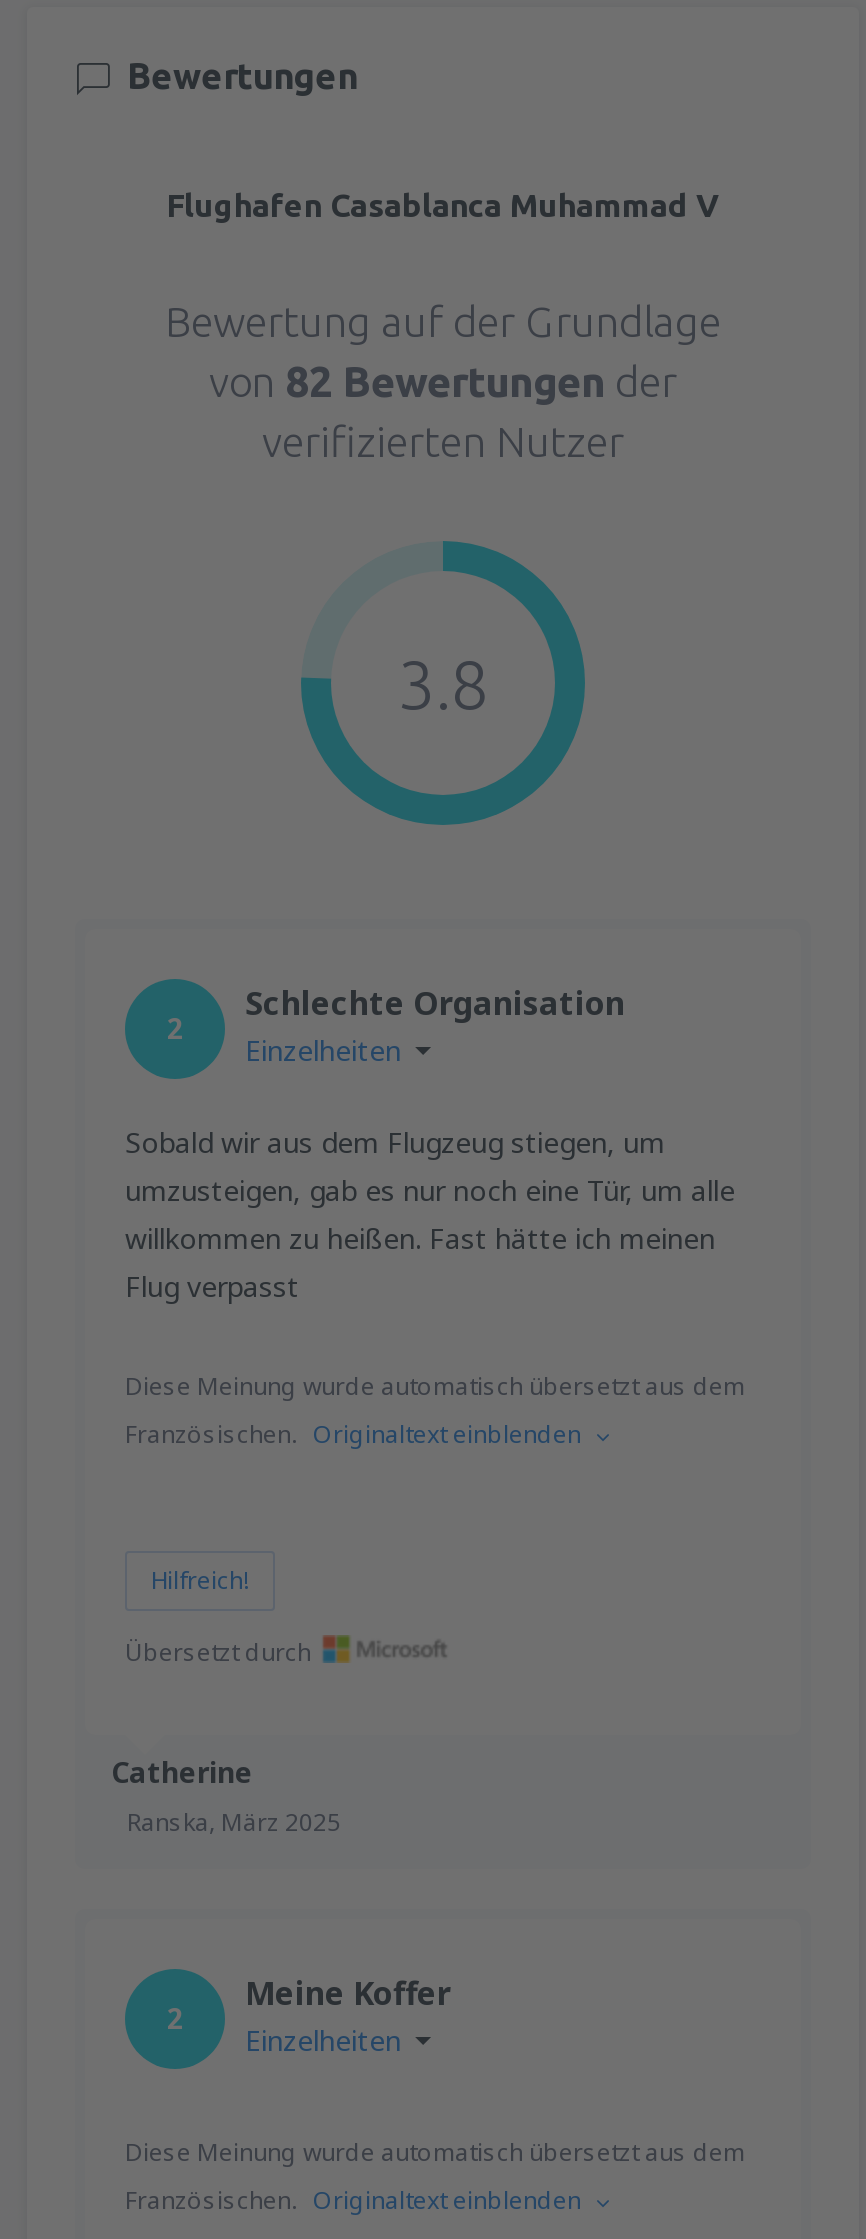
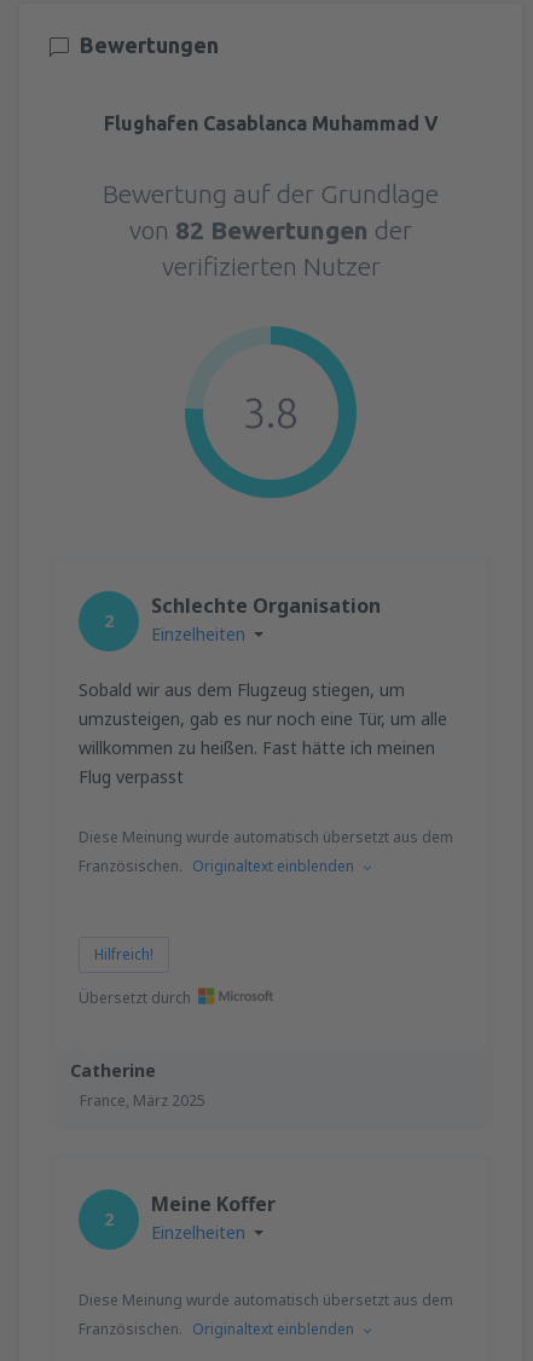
- Ranska, März 2025
+ France, März 2025
